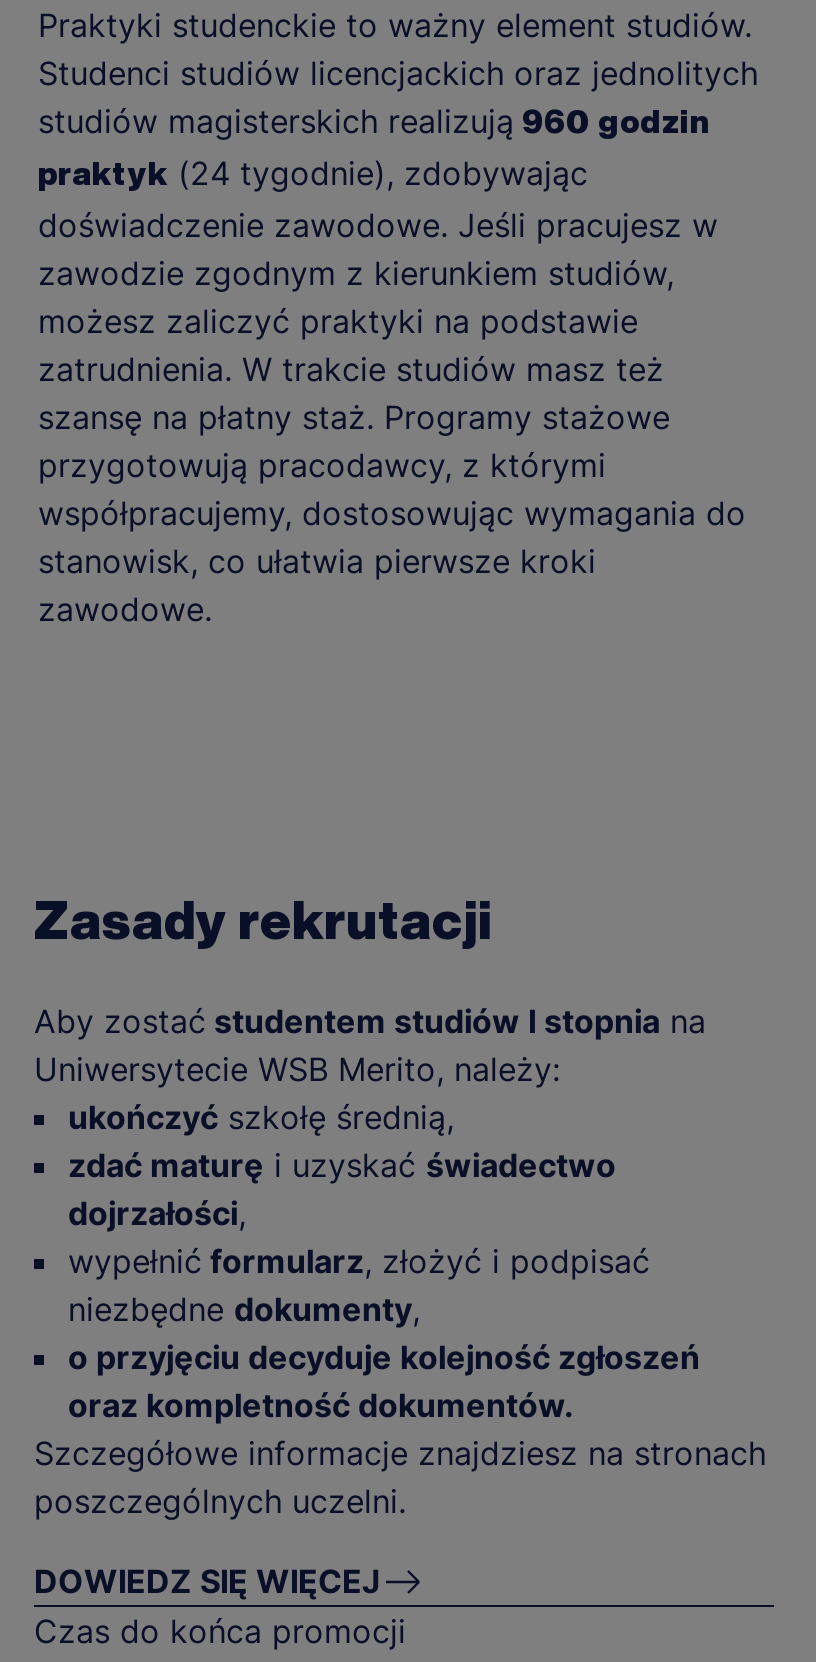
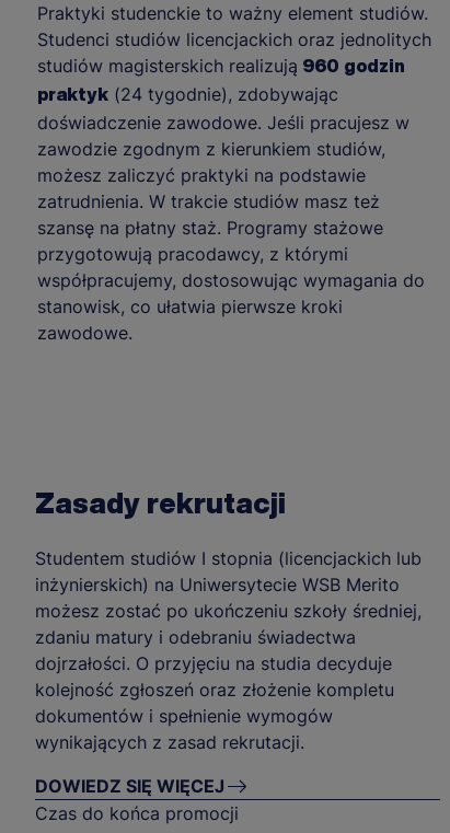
- Aby zostać studentem studiów I stopnia na
- Uniwersytecie WSB Merito, należy:
- ukończyć szkołę średnią,
- zdać maturę i uzyskać świadectwo
- dojrzałości,
- wypełnić formularz, złożyć i podpisać
- niezbędne dokumenty,
- o przyjęciu decyduje kolejność zgłoszeń
- oraz kompletność dokumentów.
- Szczegółowe informacje znajdziesz na stronach
- poszczególnych uczelni.
+ Studentem studiów I stopnia (licencjackich lub
+ inżynierskich) na Uniwersytecie WSB Merito
+ możesz zostać po ukończeniu szkoły średniej,
+ zdaniu matury i odebraniu świadectwa
+ dojrzałości. O przyjęciu na studia decyduje
+ kolejność zgłoszeń oraz złożenie kompletu
+ dokumentów i spełnienie wymogów
+ wynikających z zasad rekrutacji.
